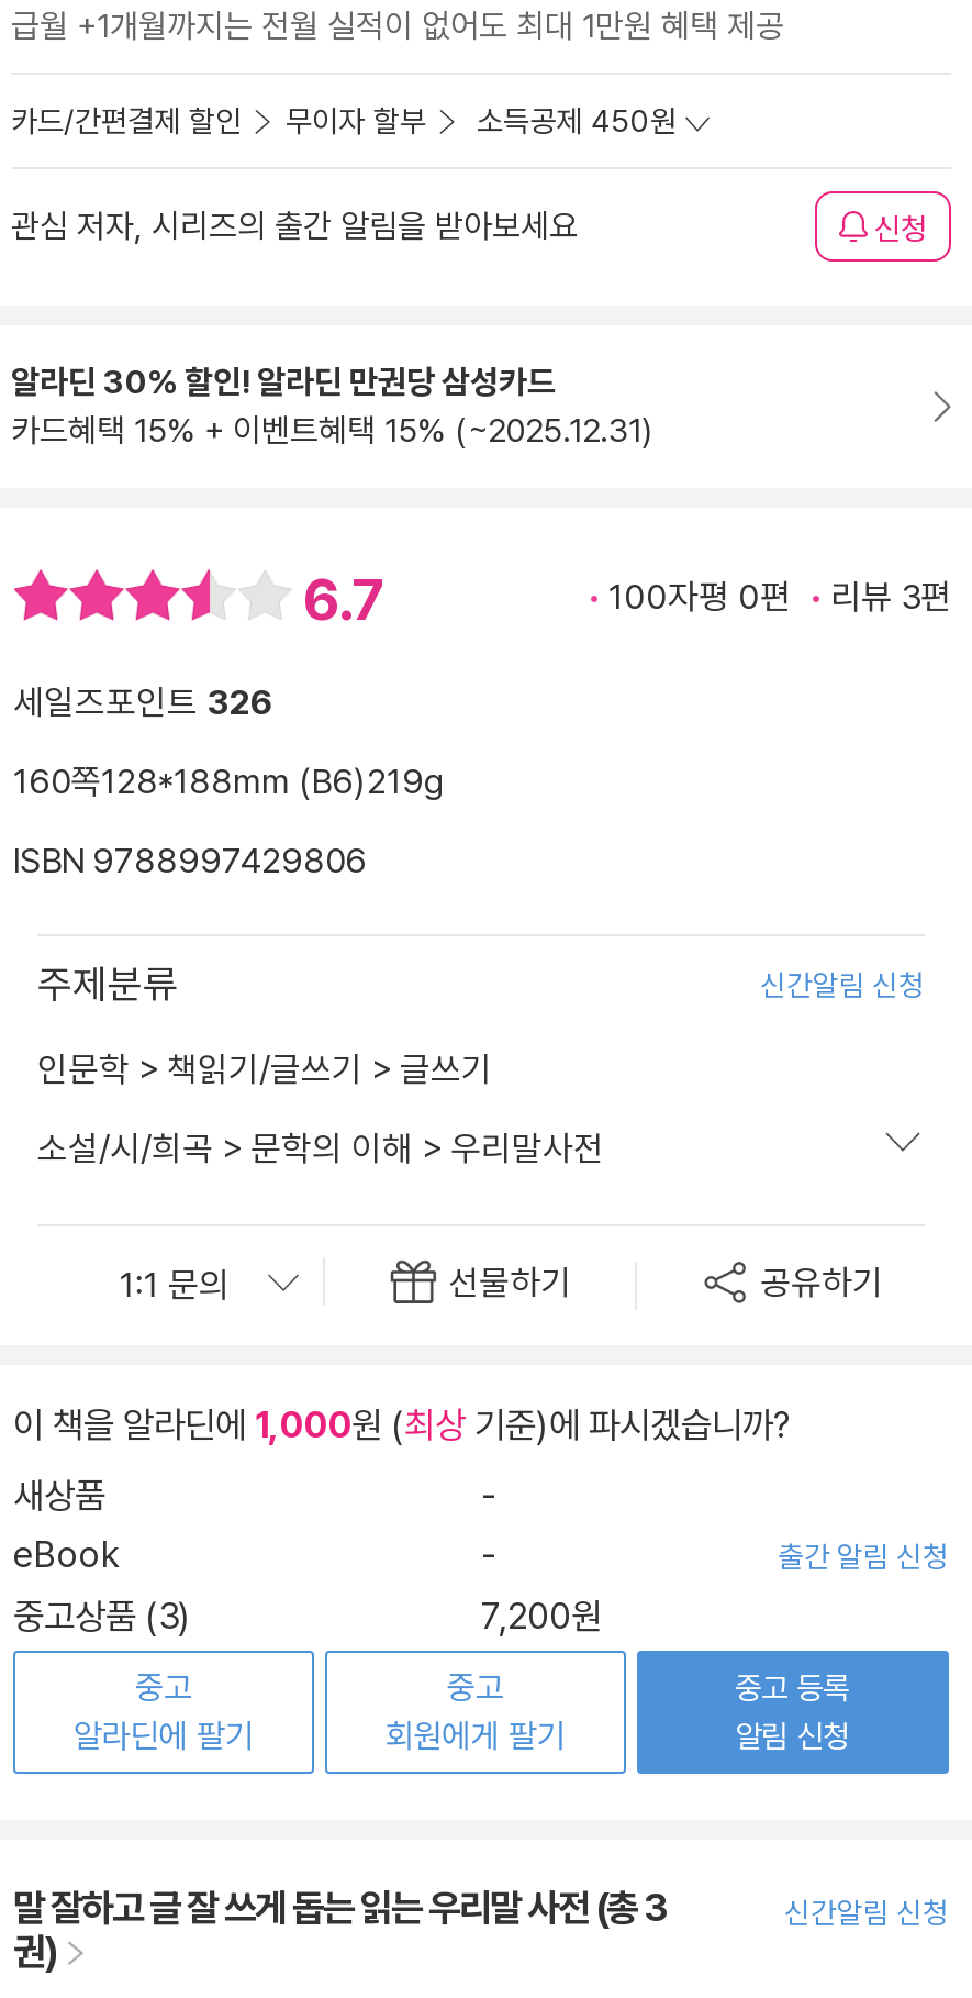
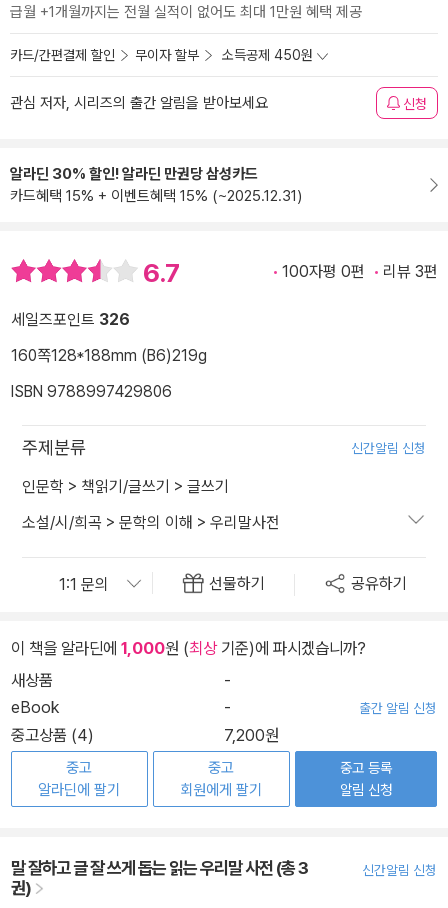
- 중고상품 (3)
+ 중고상품 (4)
